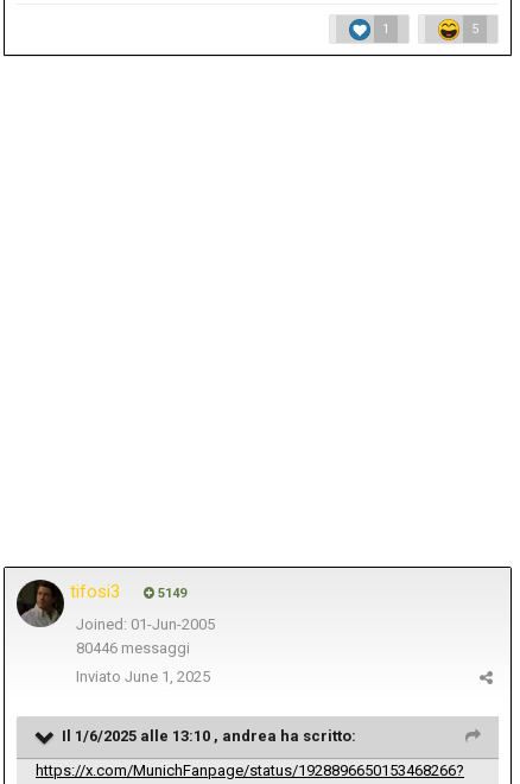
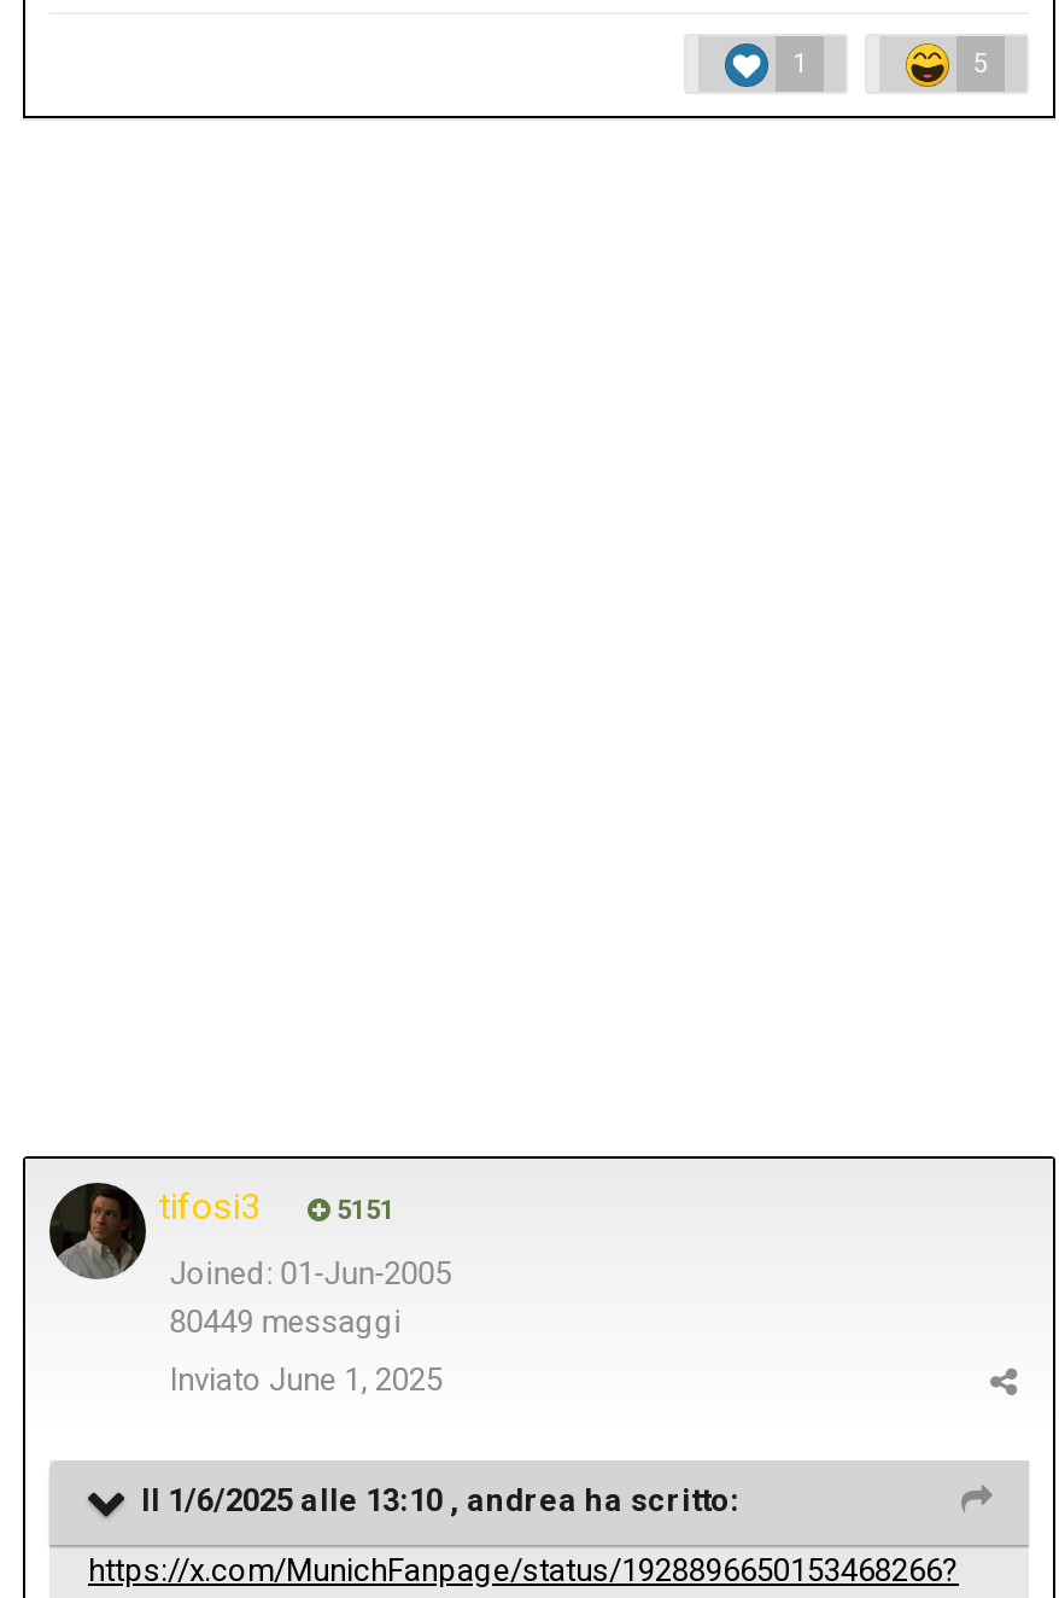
- 5149
+ 5151

- 80446 messaggi
+ 80449 messaggi
